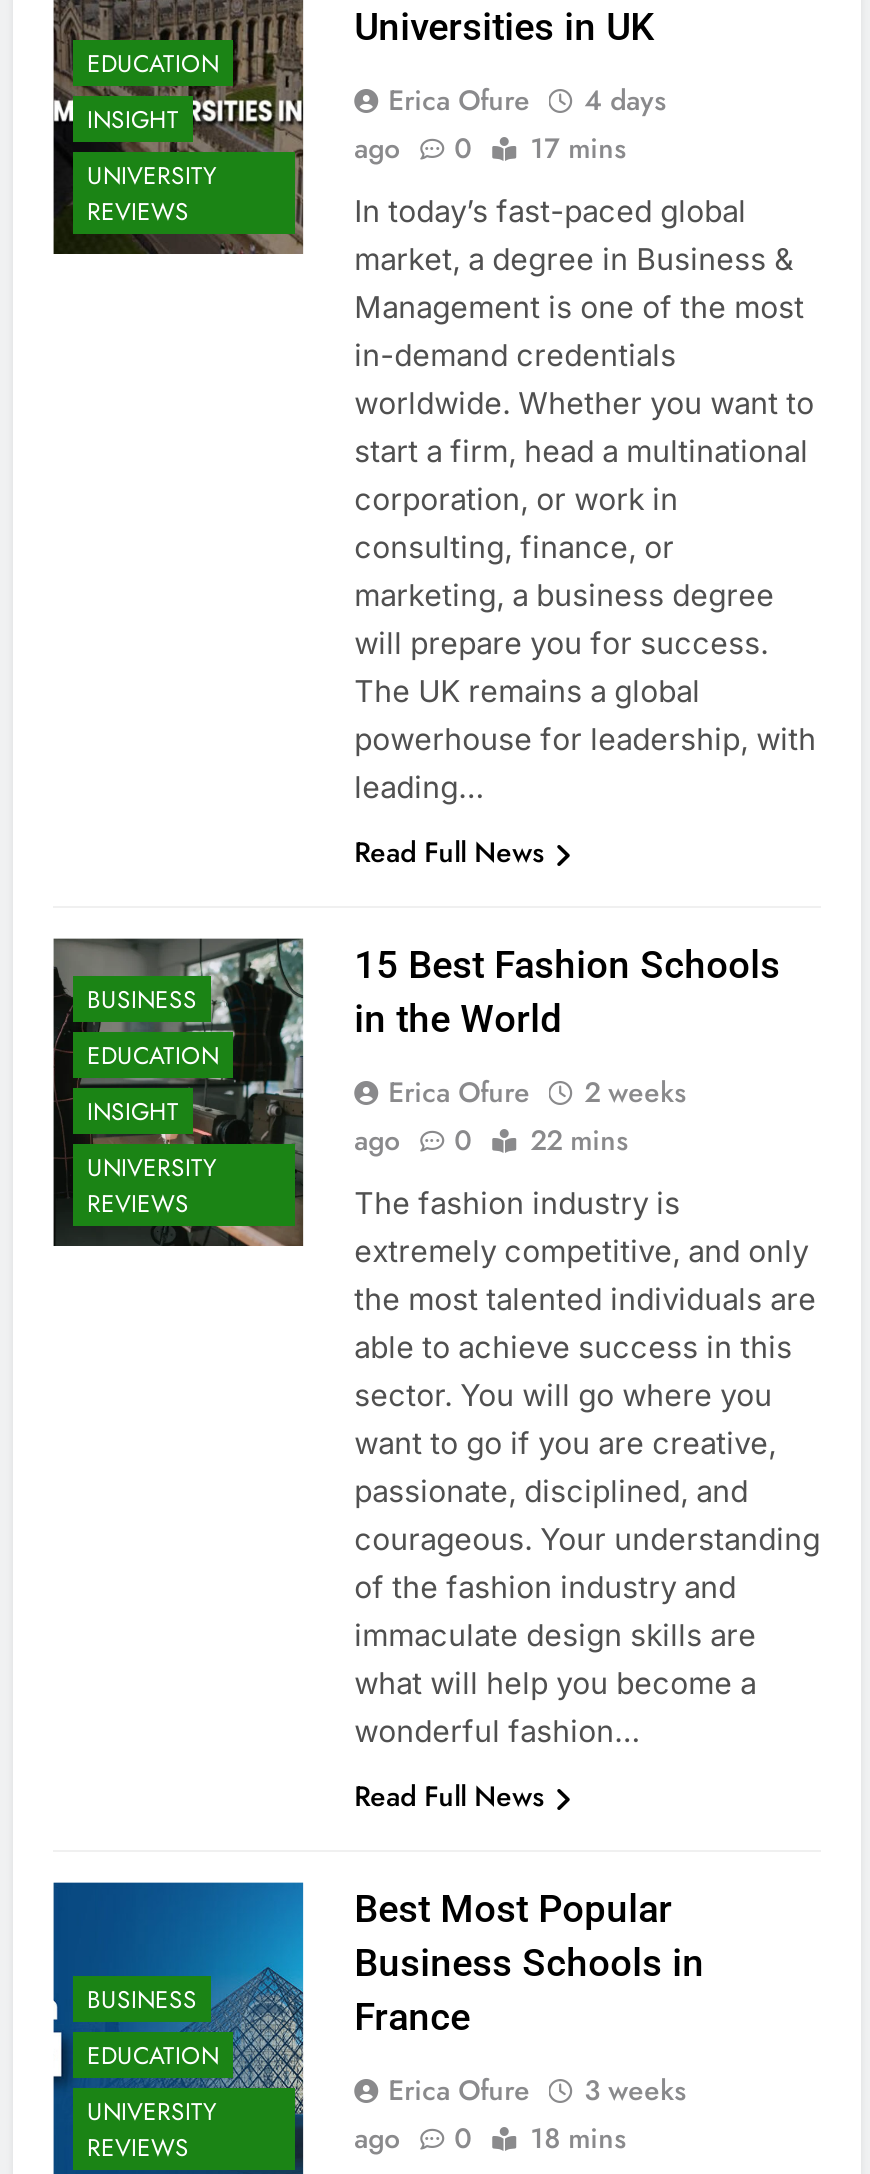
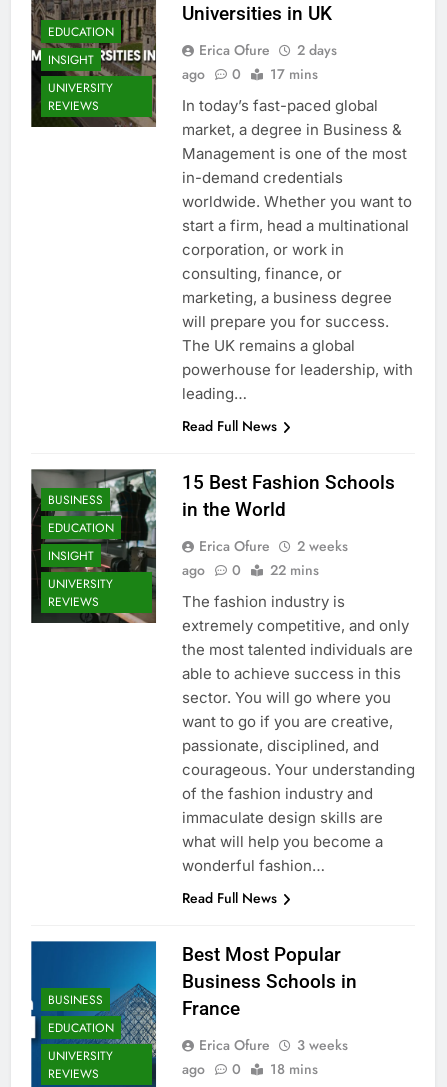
- Erica Ofure 4 days
+ Erica Ofure 2 days
